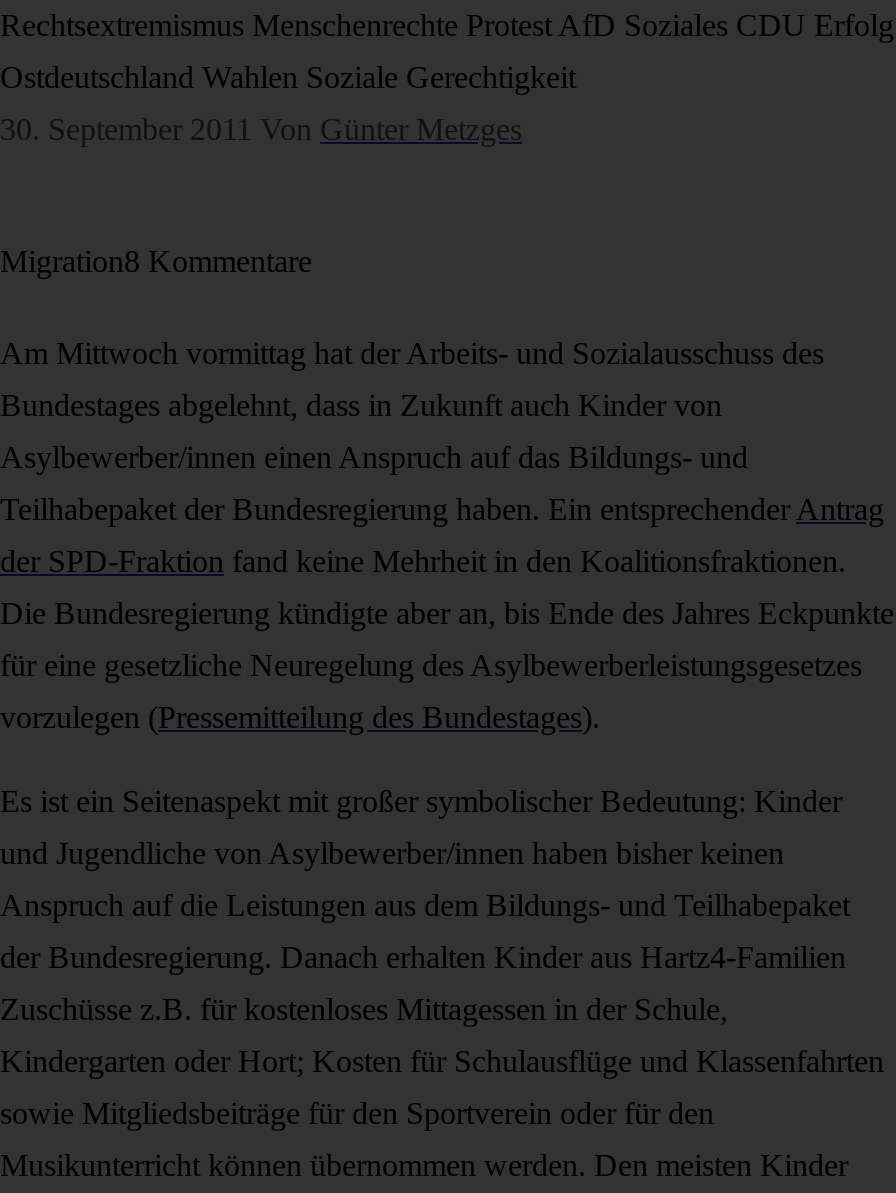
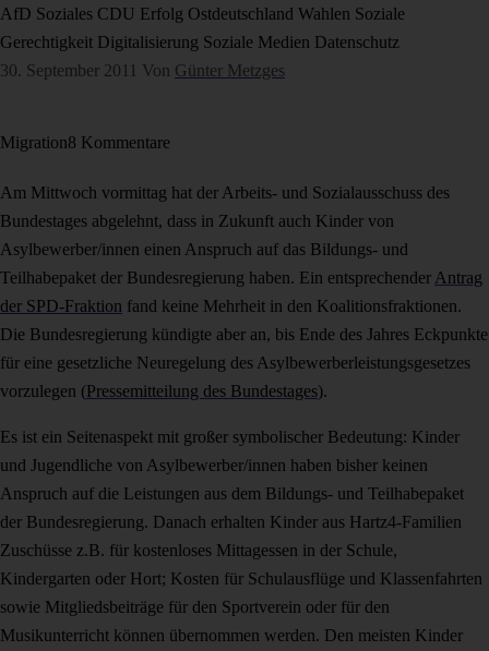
- Rechtsextremismus Menschenrechte Protest AfD Soziales CDU Erfolg
+ AfD Soziales CDU Erfolg Ostdeutschland Wahlen Soziale

- Ostdeutschland Wahlen Soziale Gerechtigkeit
+ Gerechtigkeit Digitalisierung Soziale Medien Datenschutz
